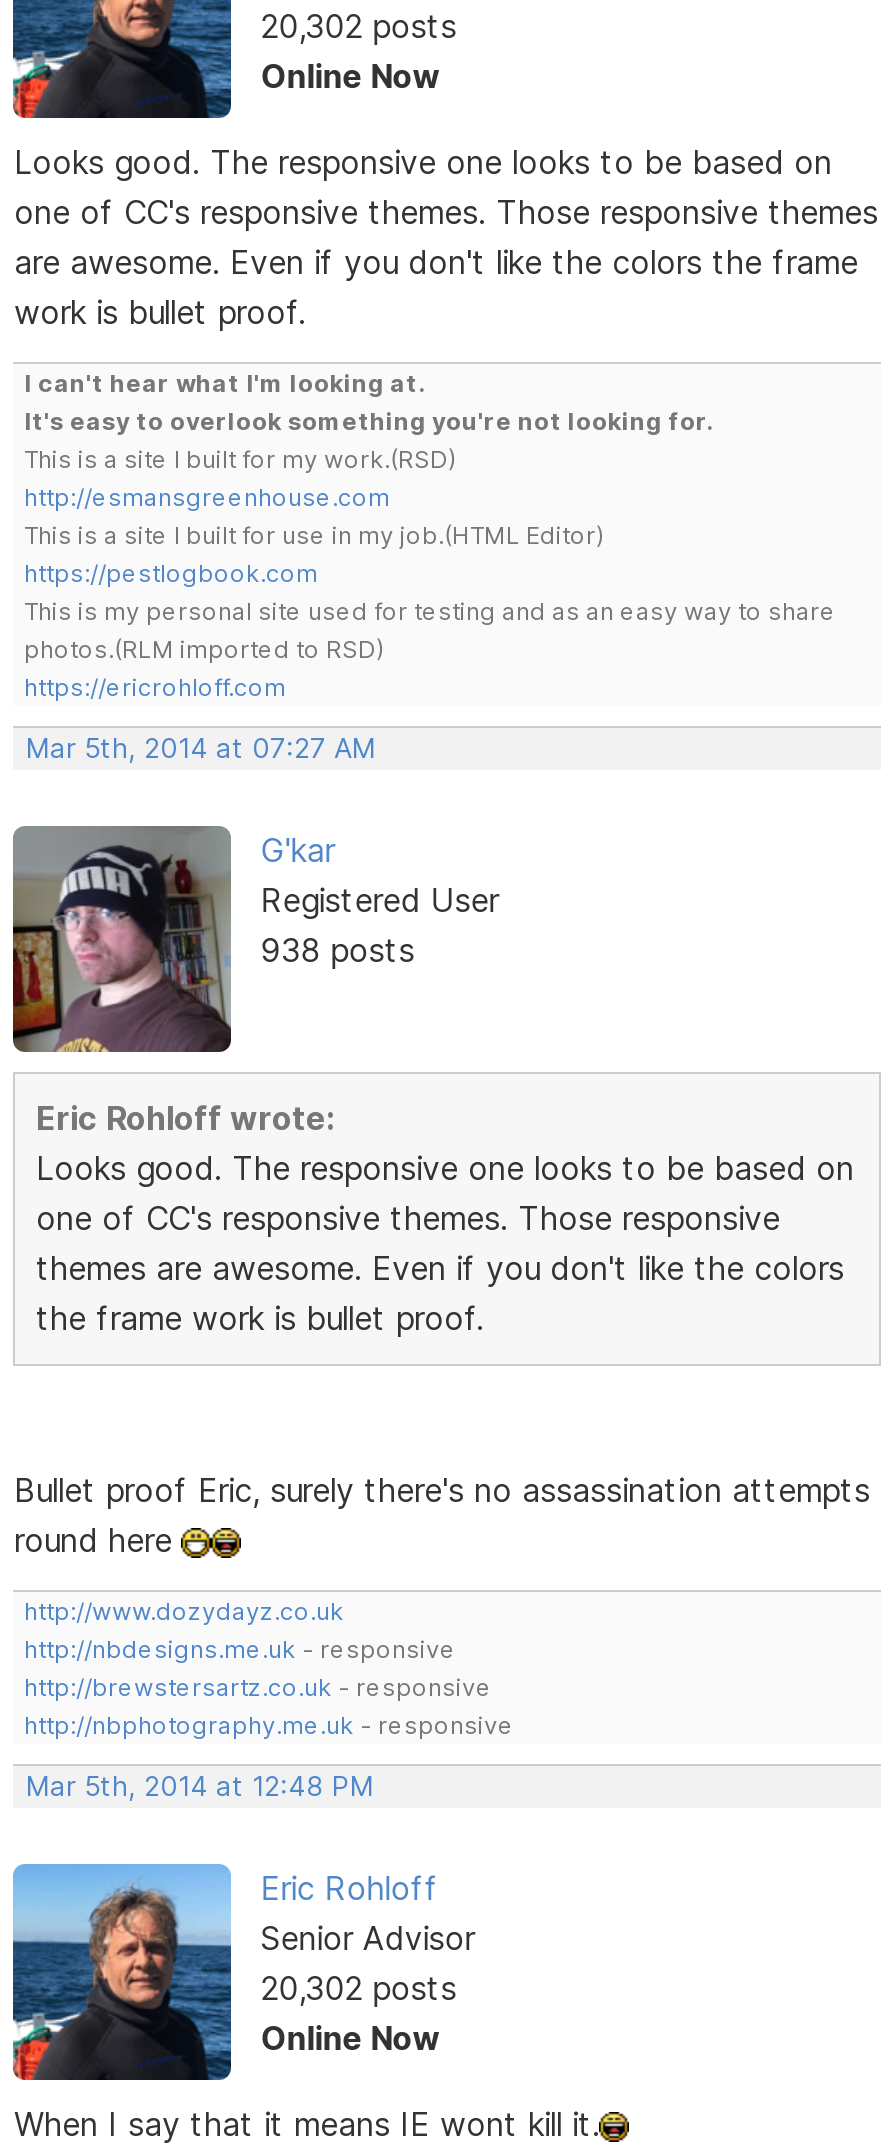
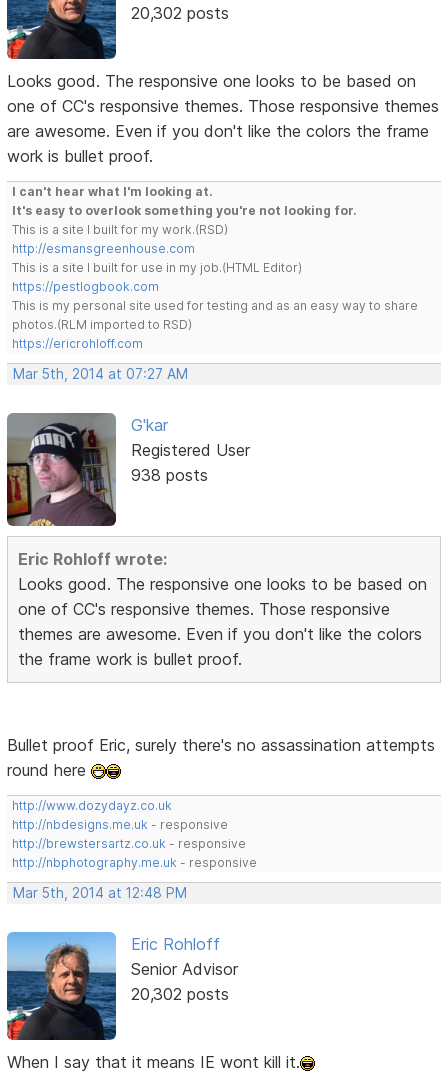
- Online Now

- Online Now
